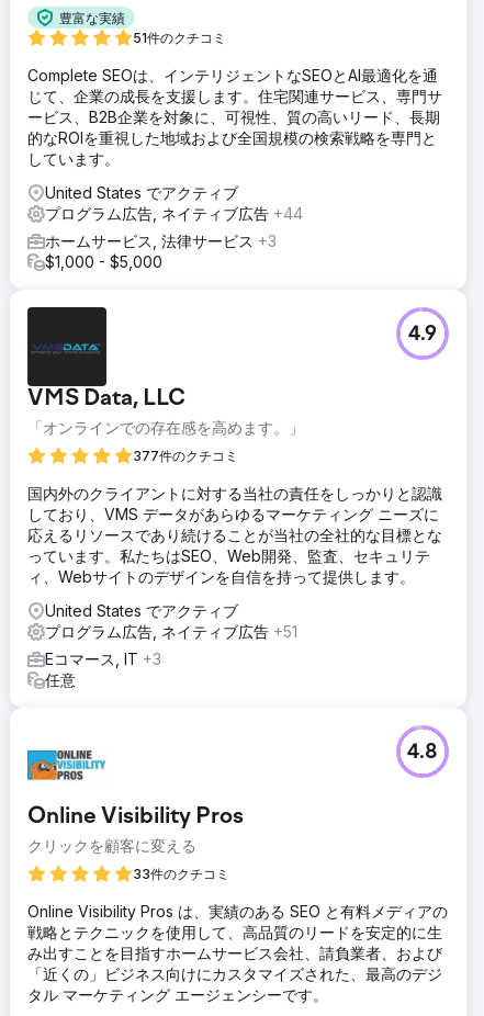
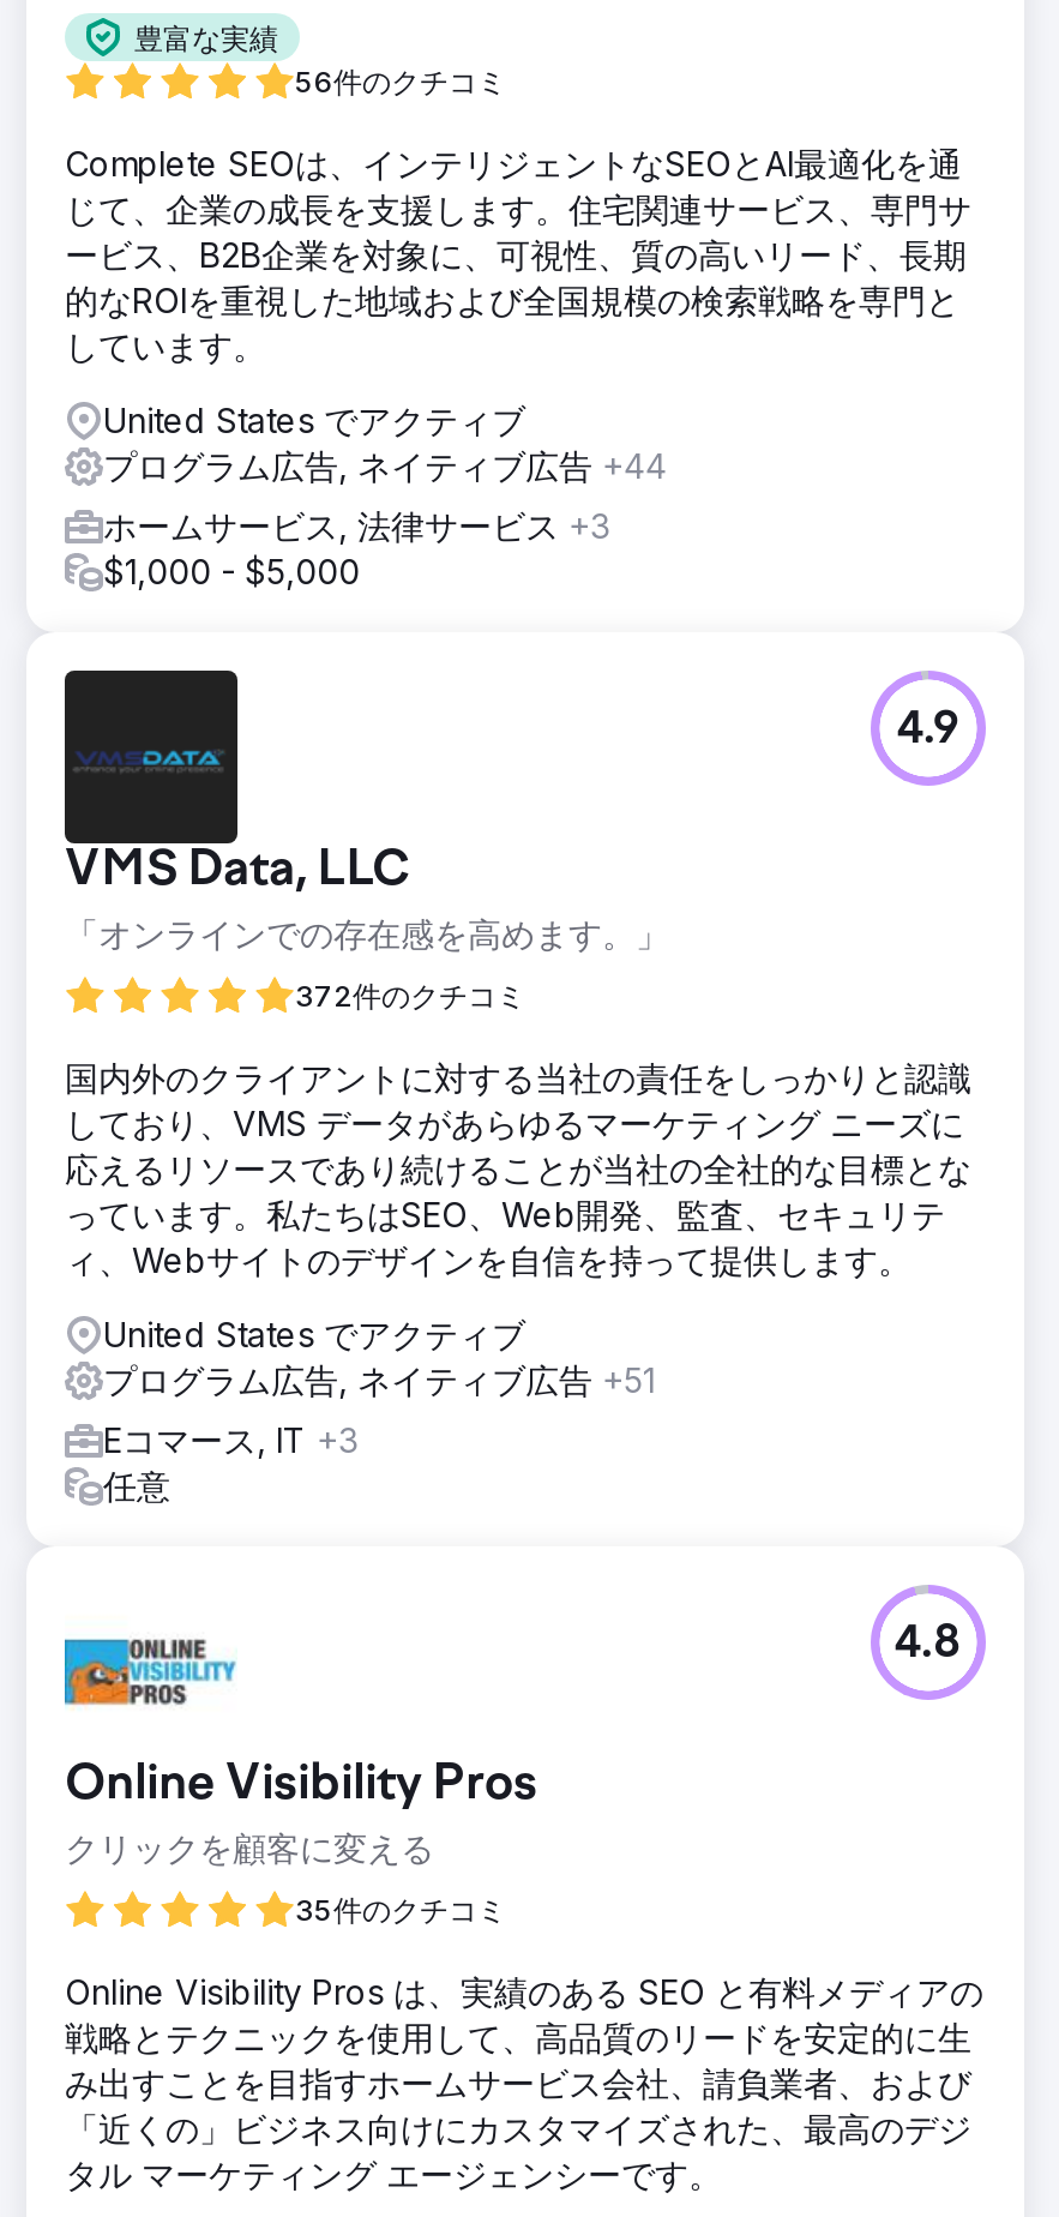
- 51件のクチコミ
+ 56件のクチコミ

- 377件のクチコミ
+ 372件のクチコミ

- 33件のクチコミ
+ 35件のクチコミ
